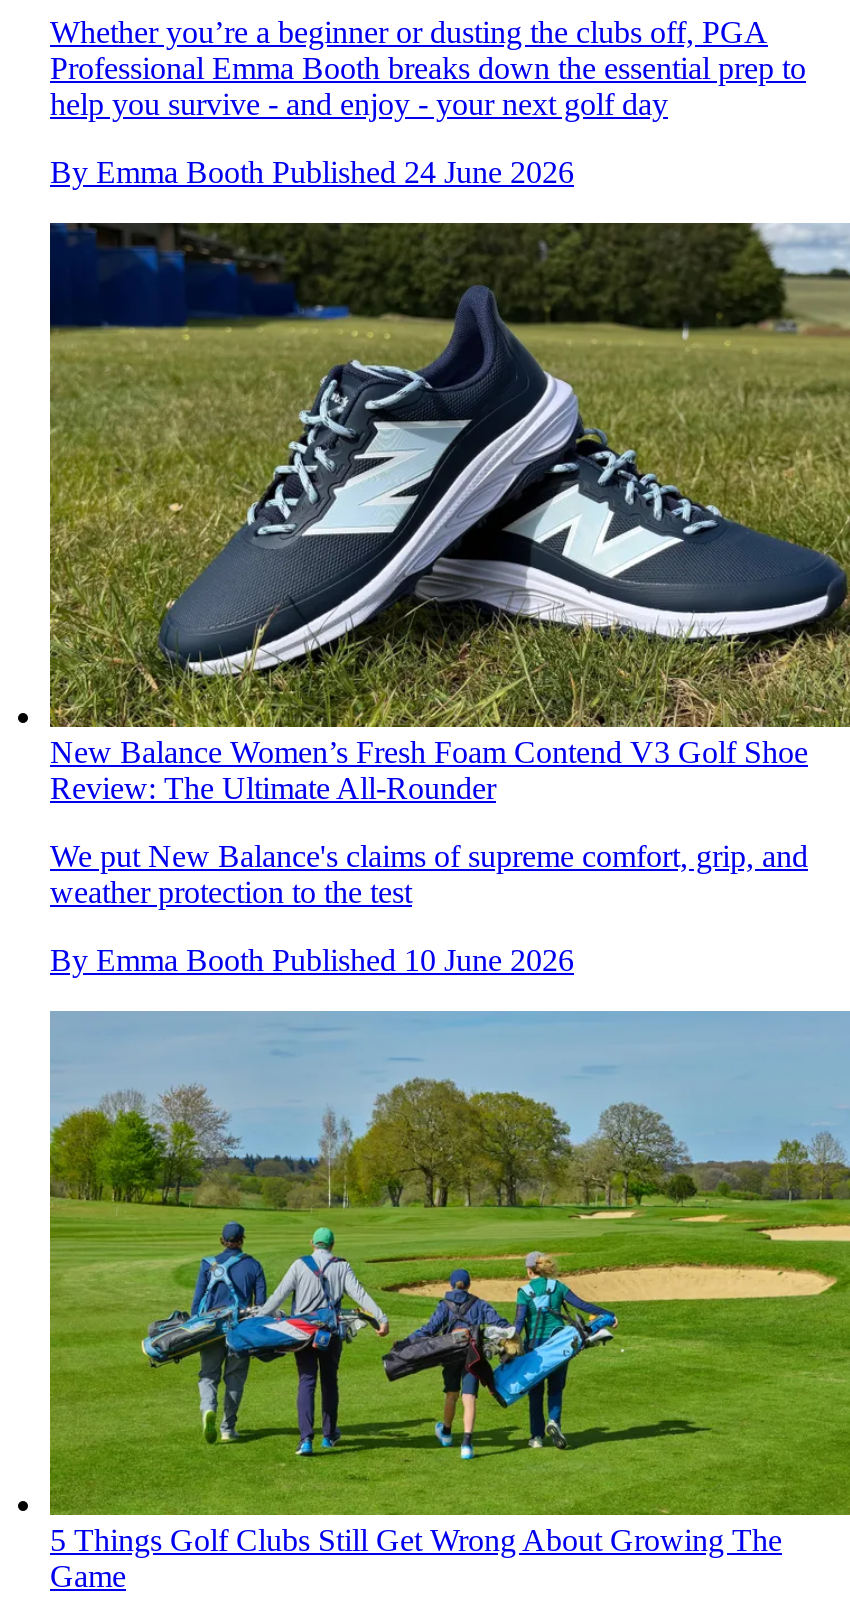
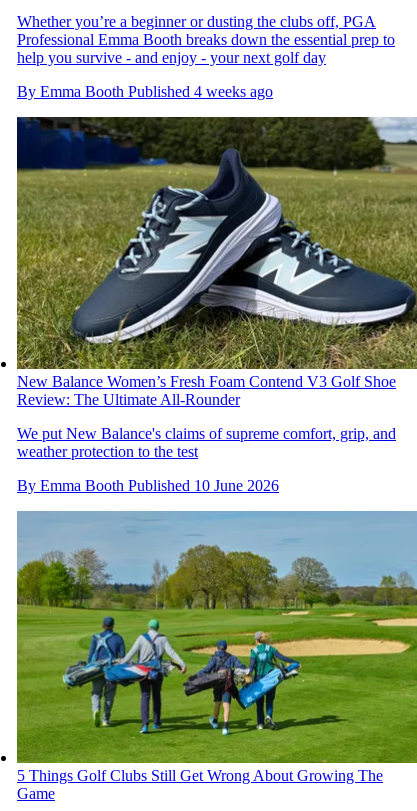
- By Emma Booth Published 24 June 2026
+ By Emma Booth Published 4 weeks ago
